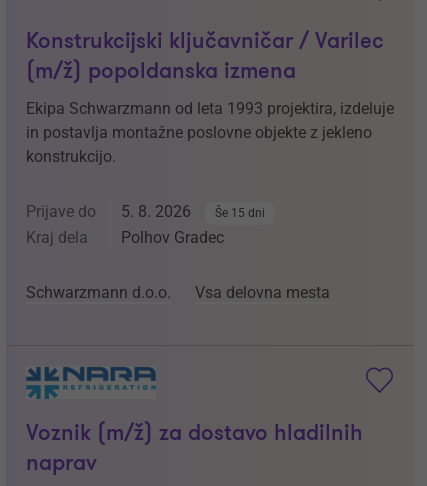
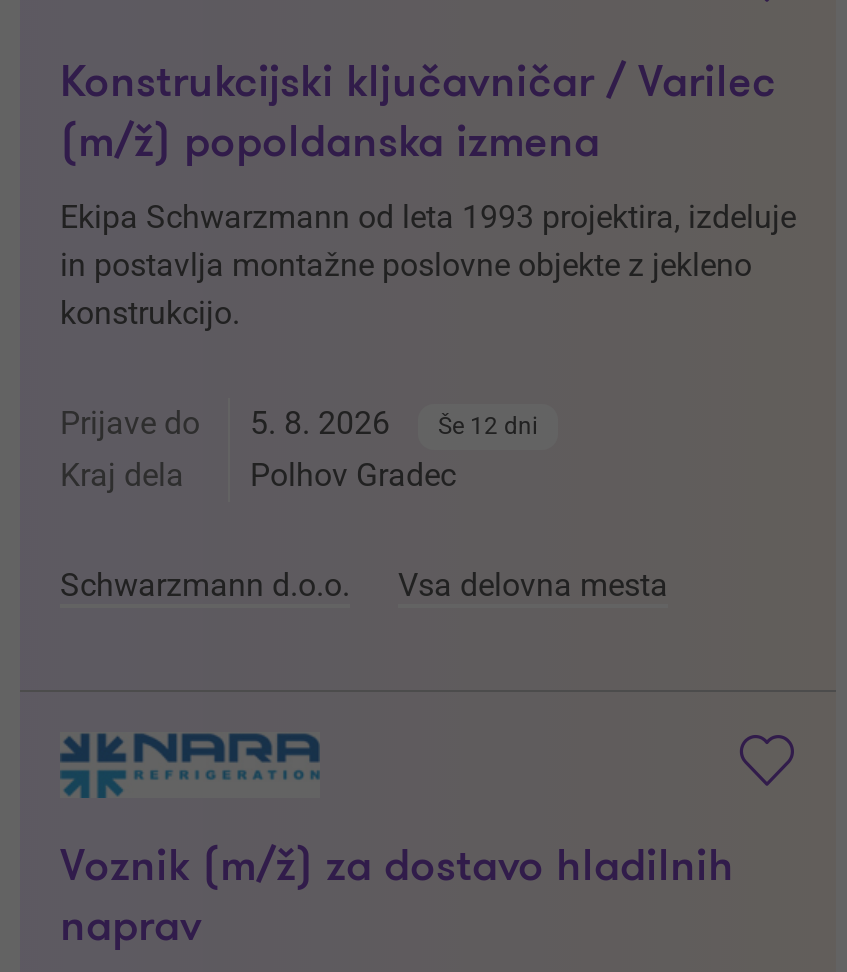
- Prijave do 5. 8. 2026 Še 15 dni
+ Prijave do 5. 8. 2026 Še 12 dni
